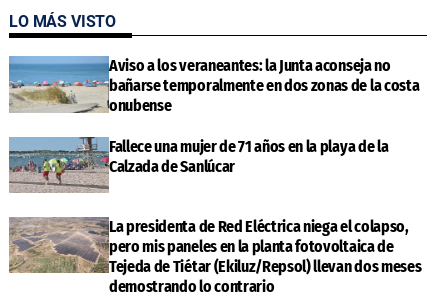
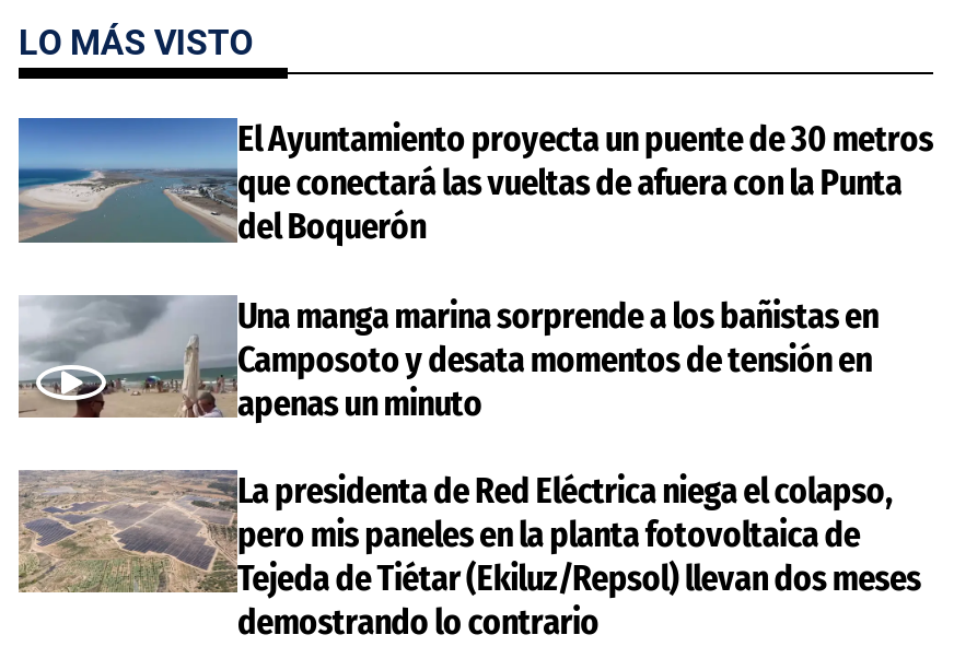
- [image]
- Aviso a los veraneantes: la Junta aconseja no
- bañarse temporalmente en dos zonas de la costa
- onubense
+ [image]
+ El Ayuntamiento proyecta un puente de 30 metros
+ que conectará las vueltas de afuera con la Punta
+ del Boquerón

- [image]
- Fallece una mujer de 71 años en la playa de la
- Calzada de Sanlúcar
+ [image]
+ Una manga marina sorprende a los bañistas en
+ Camposoto y desata momentos de tensión en
+ apenas un minuto
